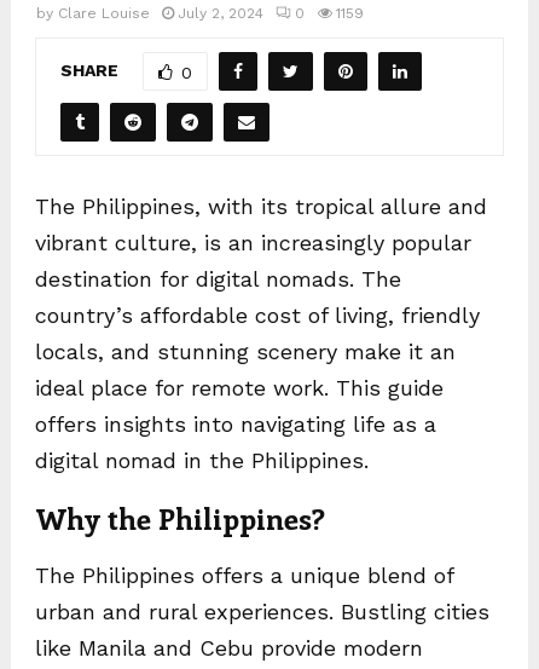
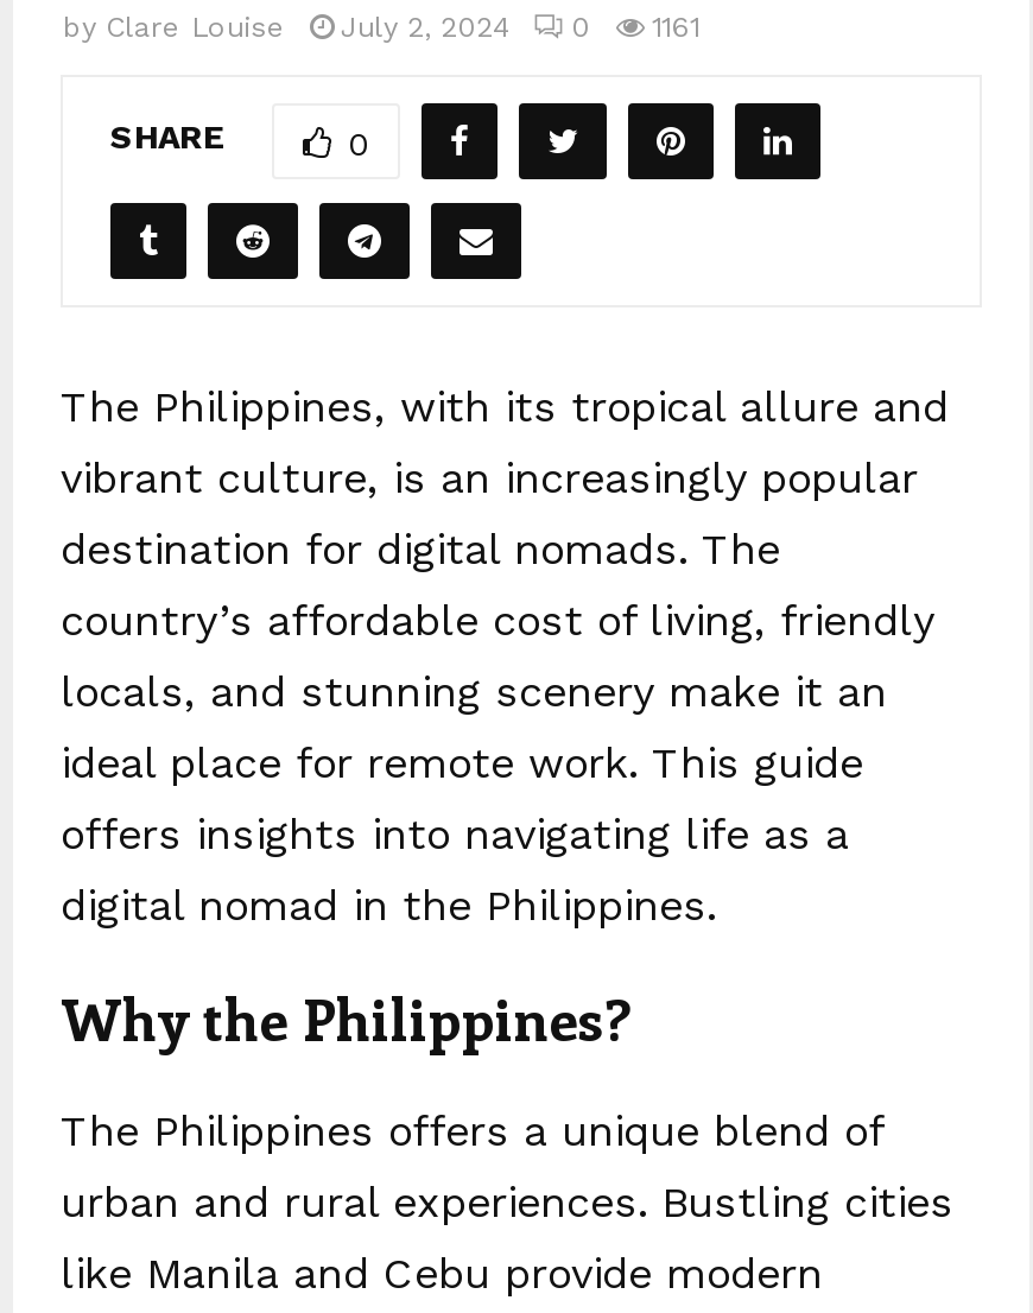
- by Clare Louise July 2, 2024 0 1159
+ by Clare Louise July 2, 2024 0 1161
